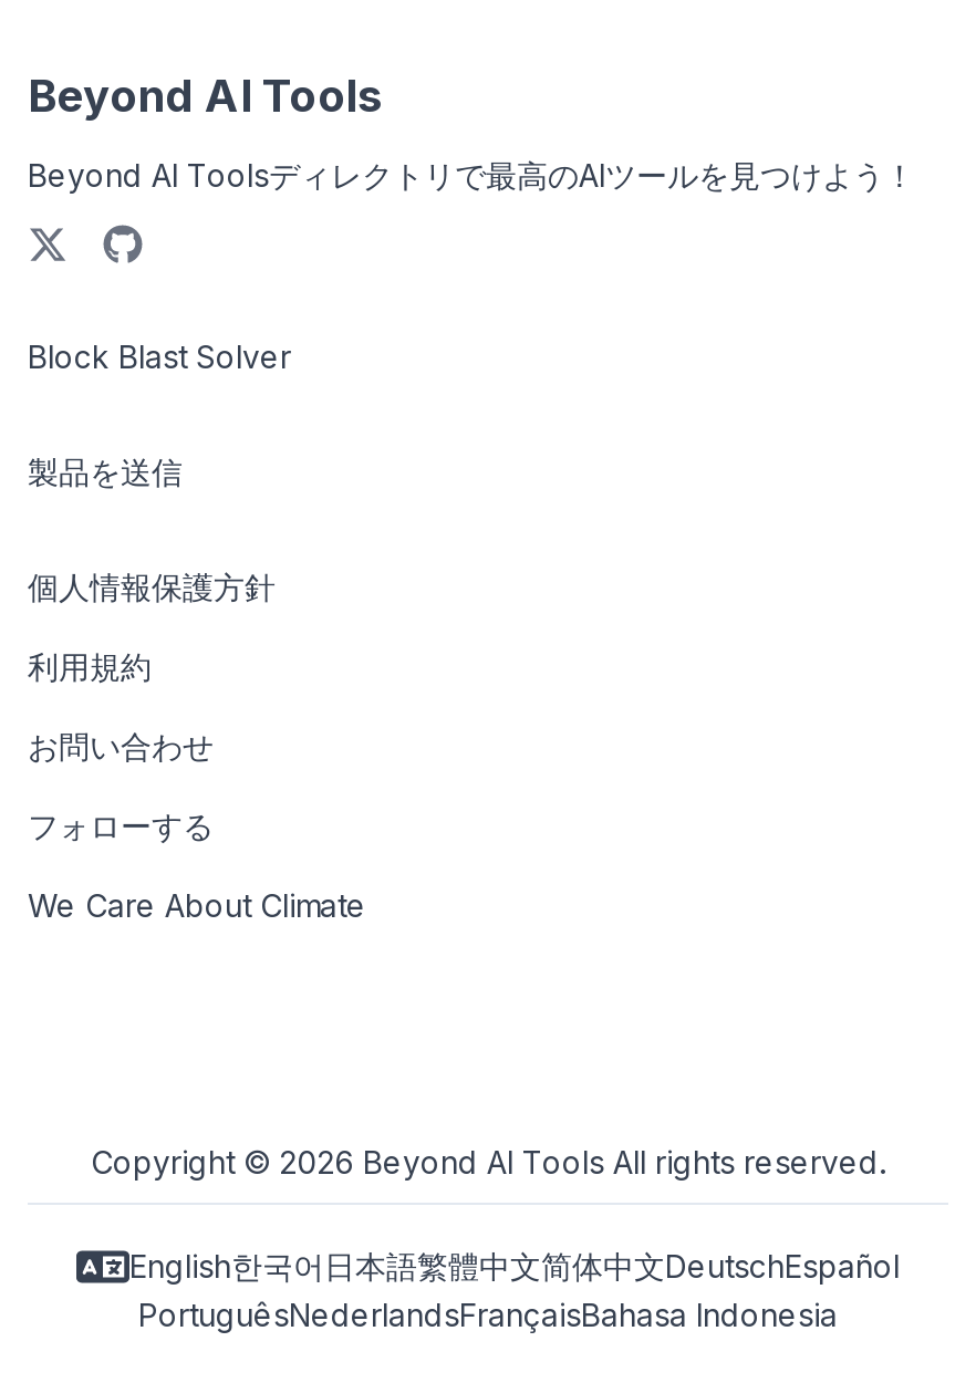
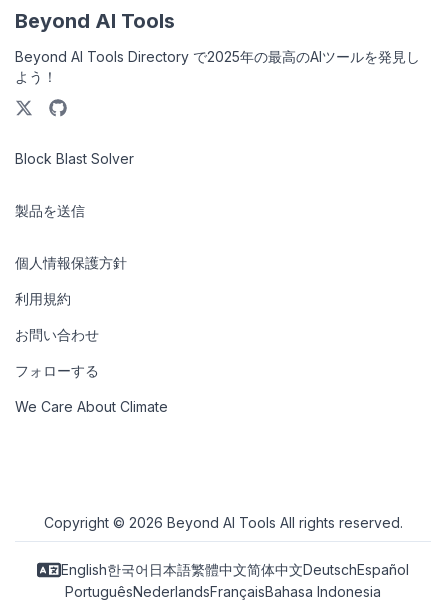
- Beyond AI Toolsディレクトリで最高のAIツールを見つけよう！
+ Beyond AI Tools Directory で2025年の最高のAIツールを発見し
+ よう！
